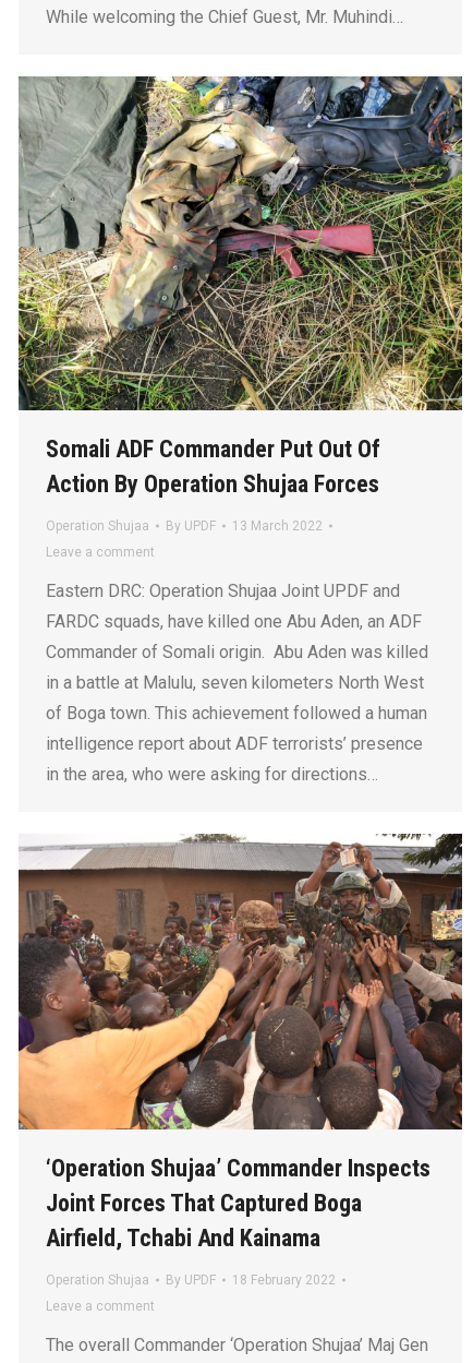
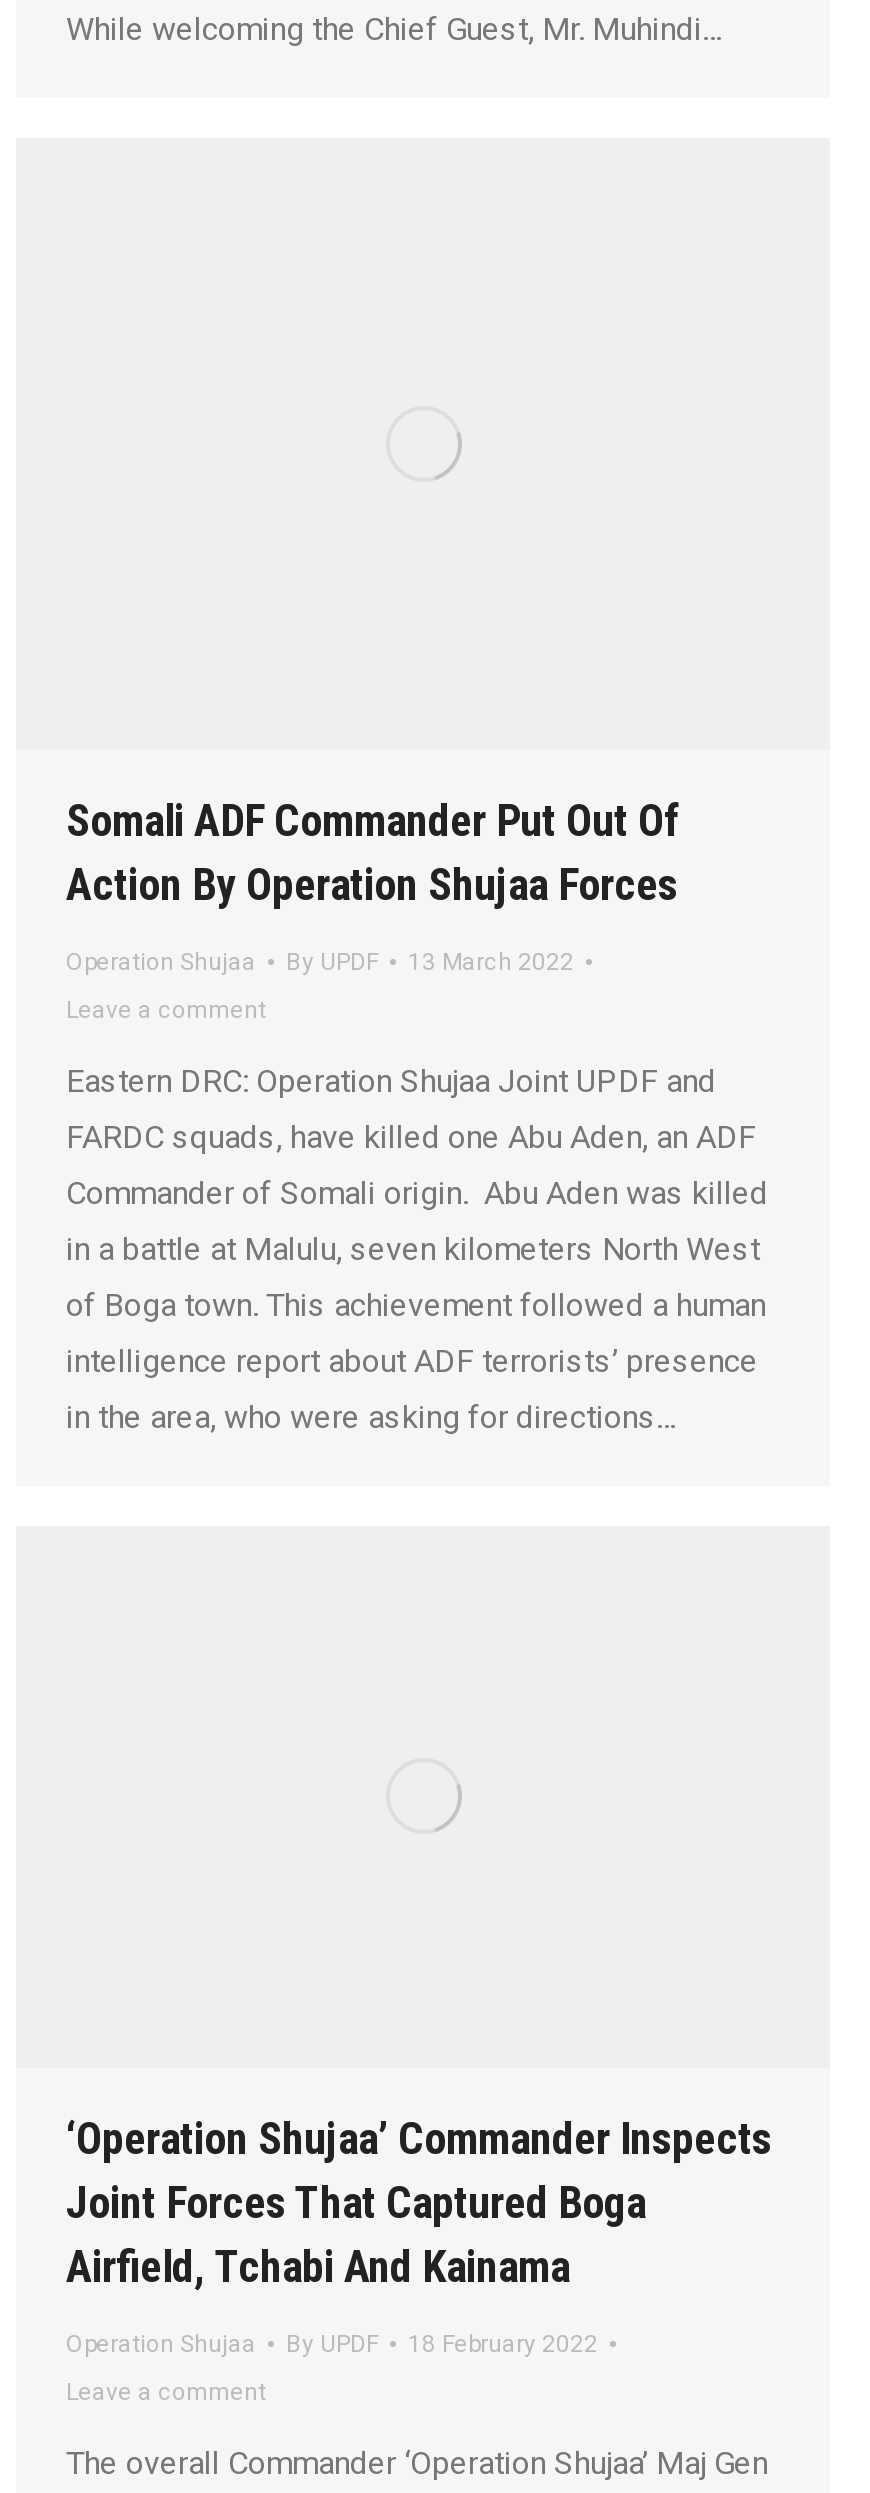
- [image]

- [image]
